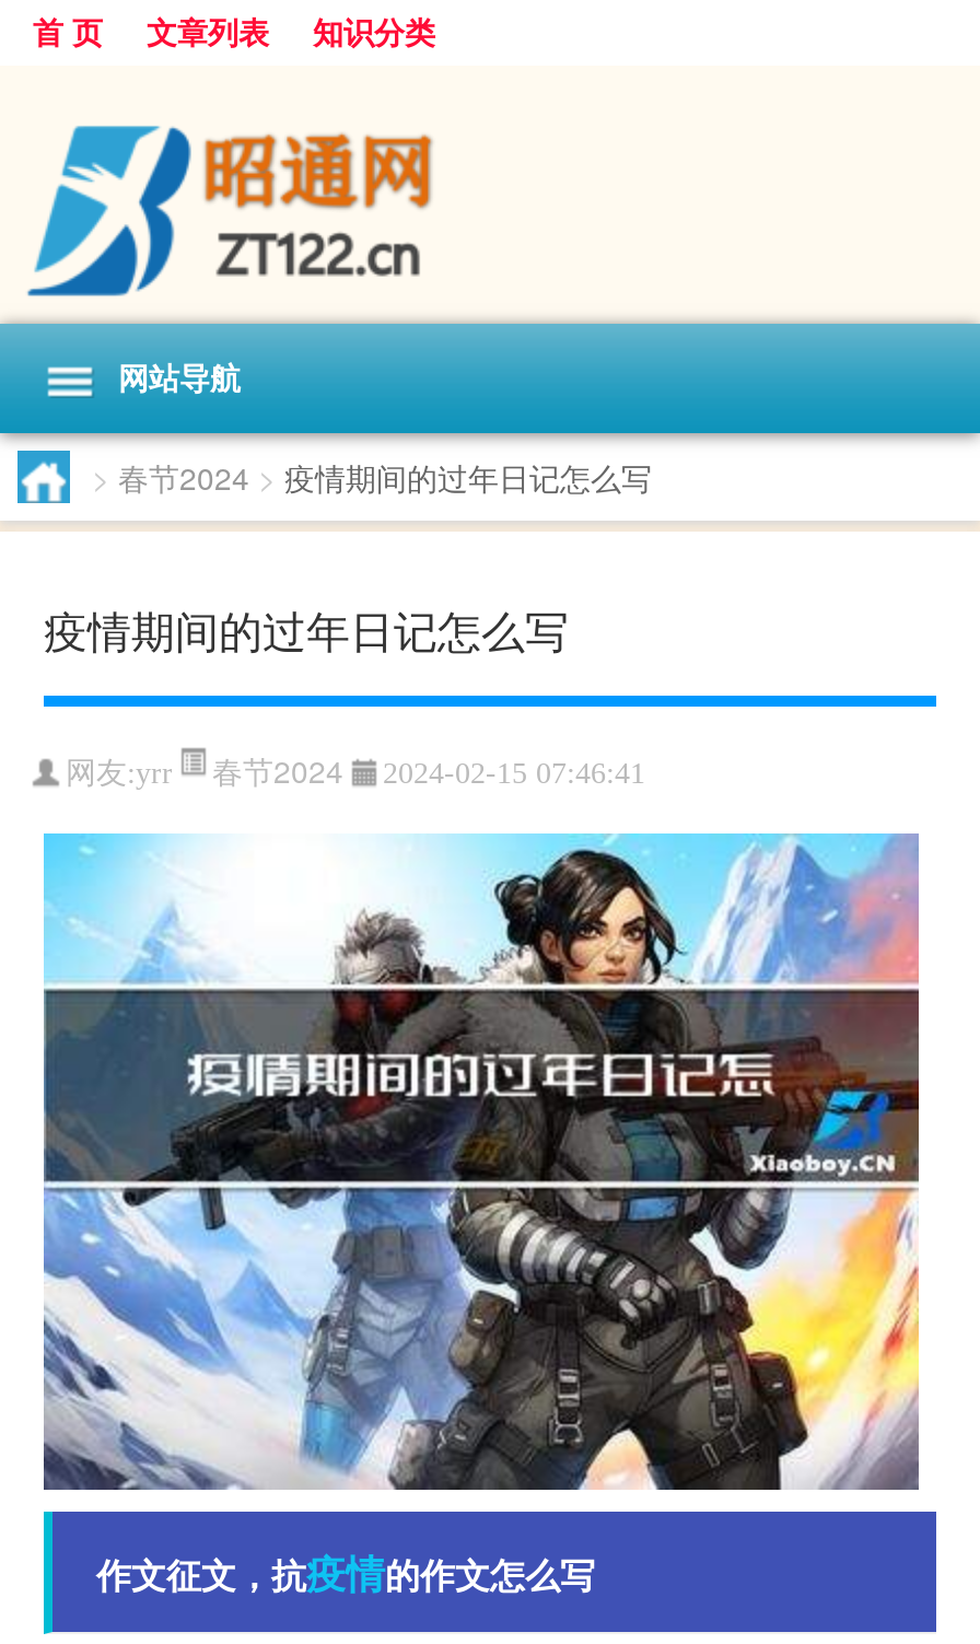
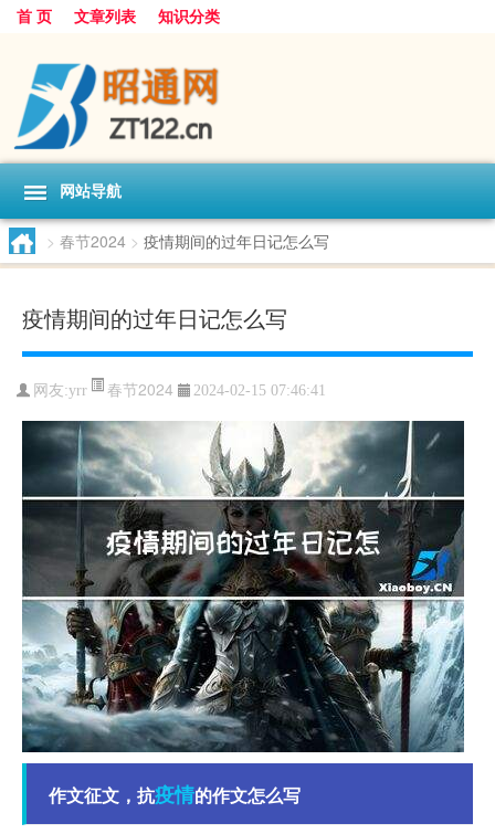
- [image]
+ [image]
